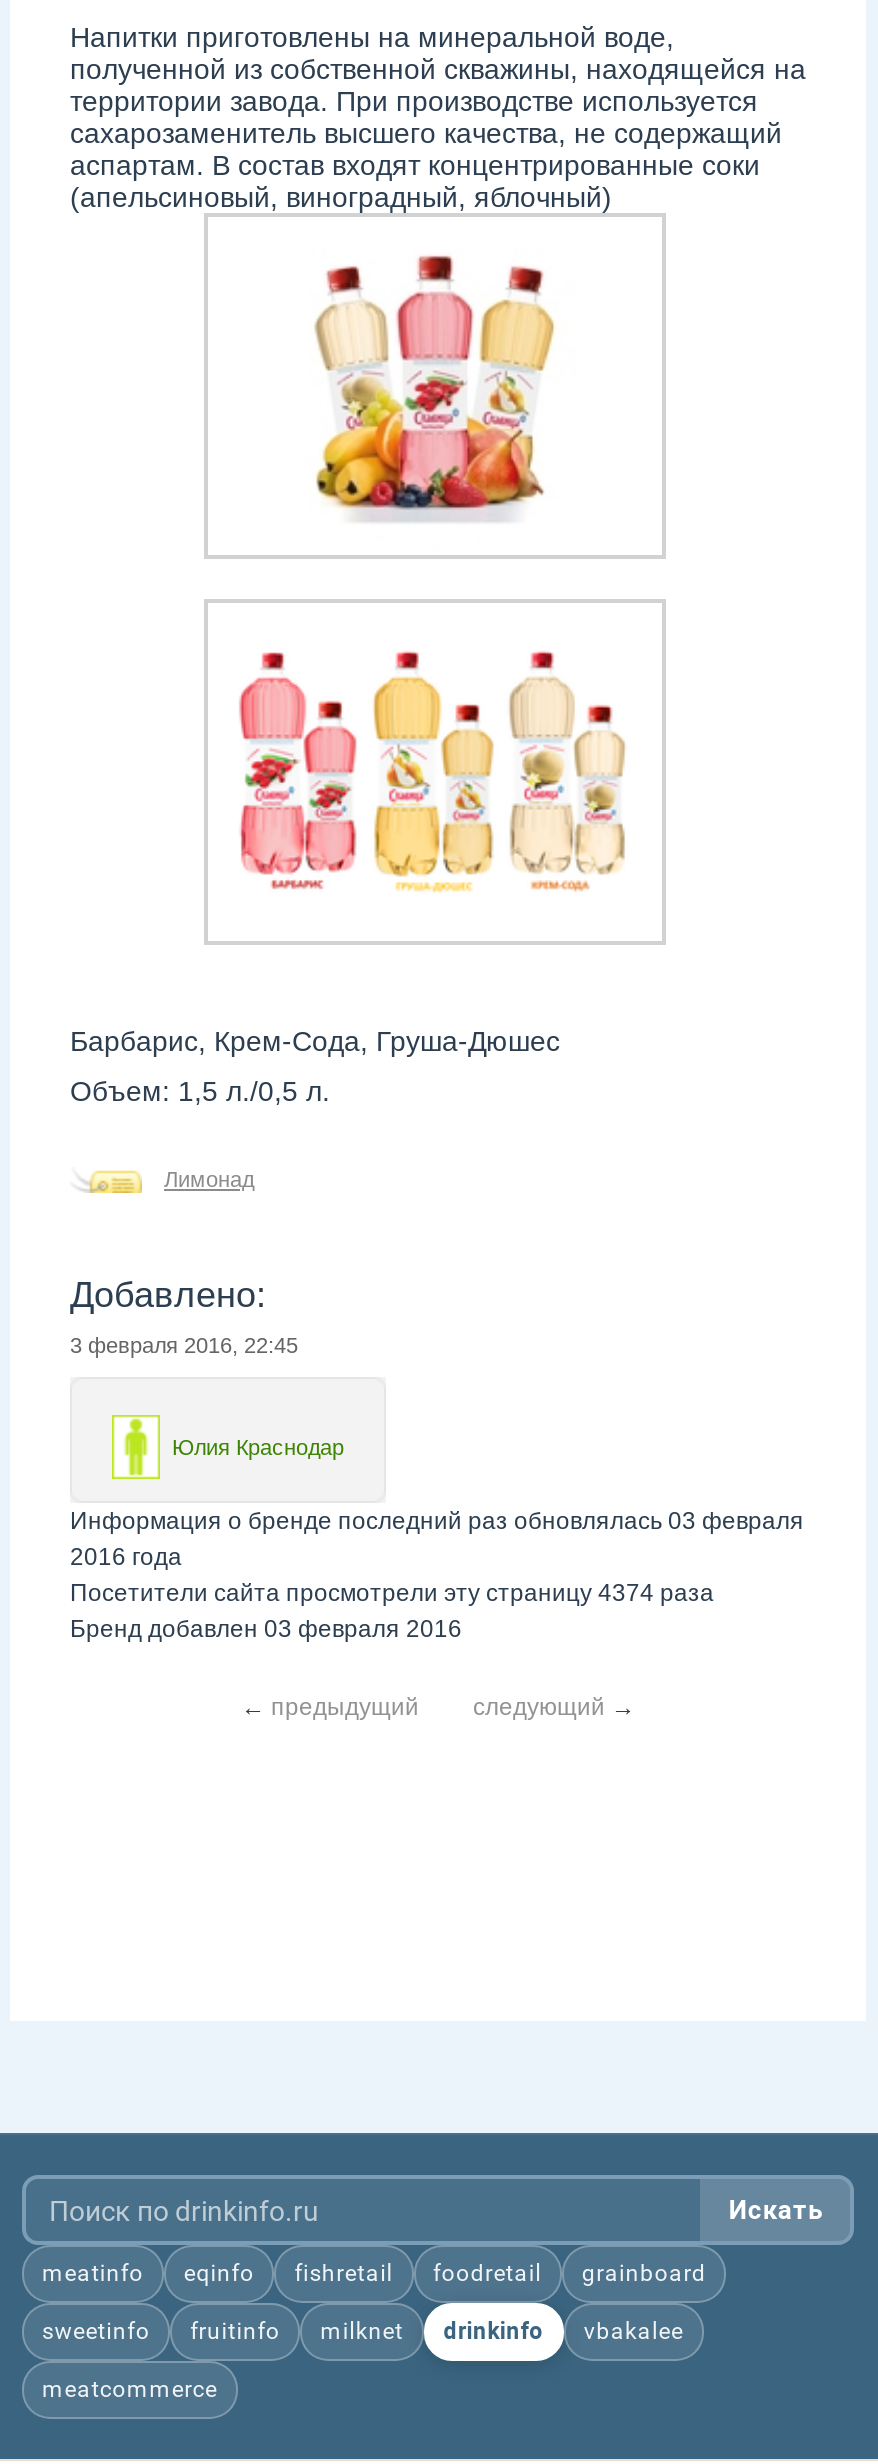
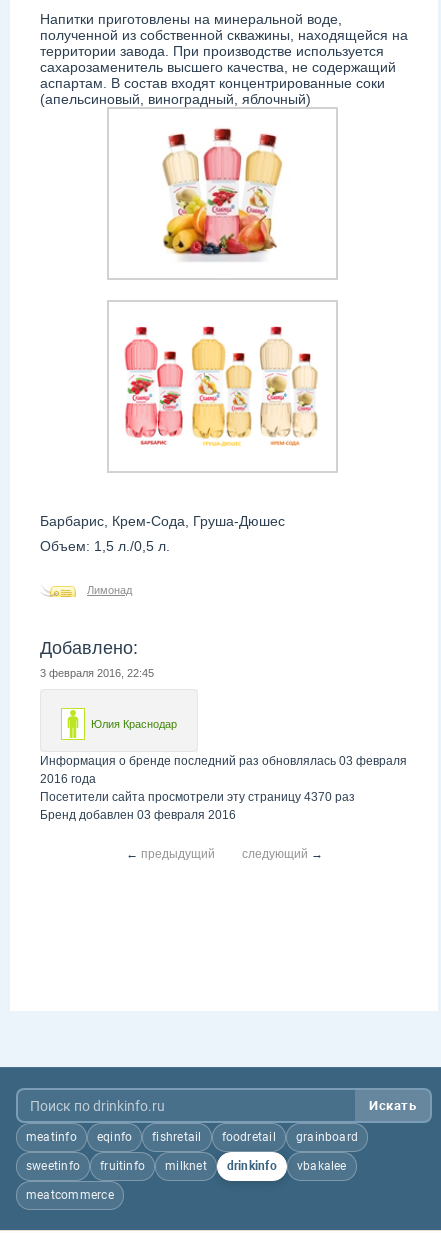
- Посетители сайта просмотрели эту страницу 4374 раза
+ Посетители сайта просмотрели эту страницу 4370 раз
